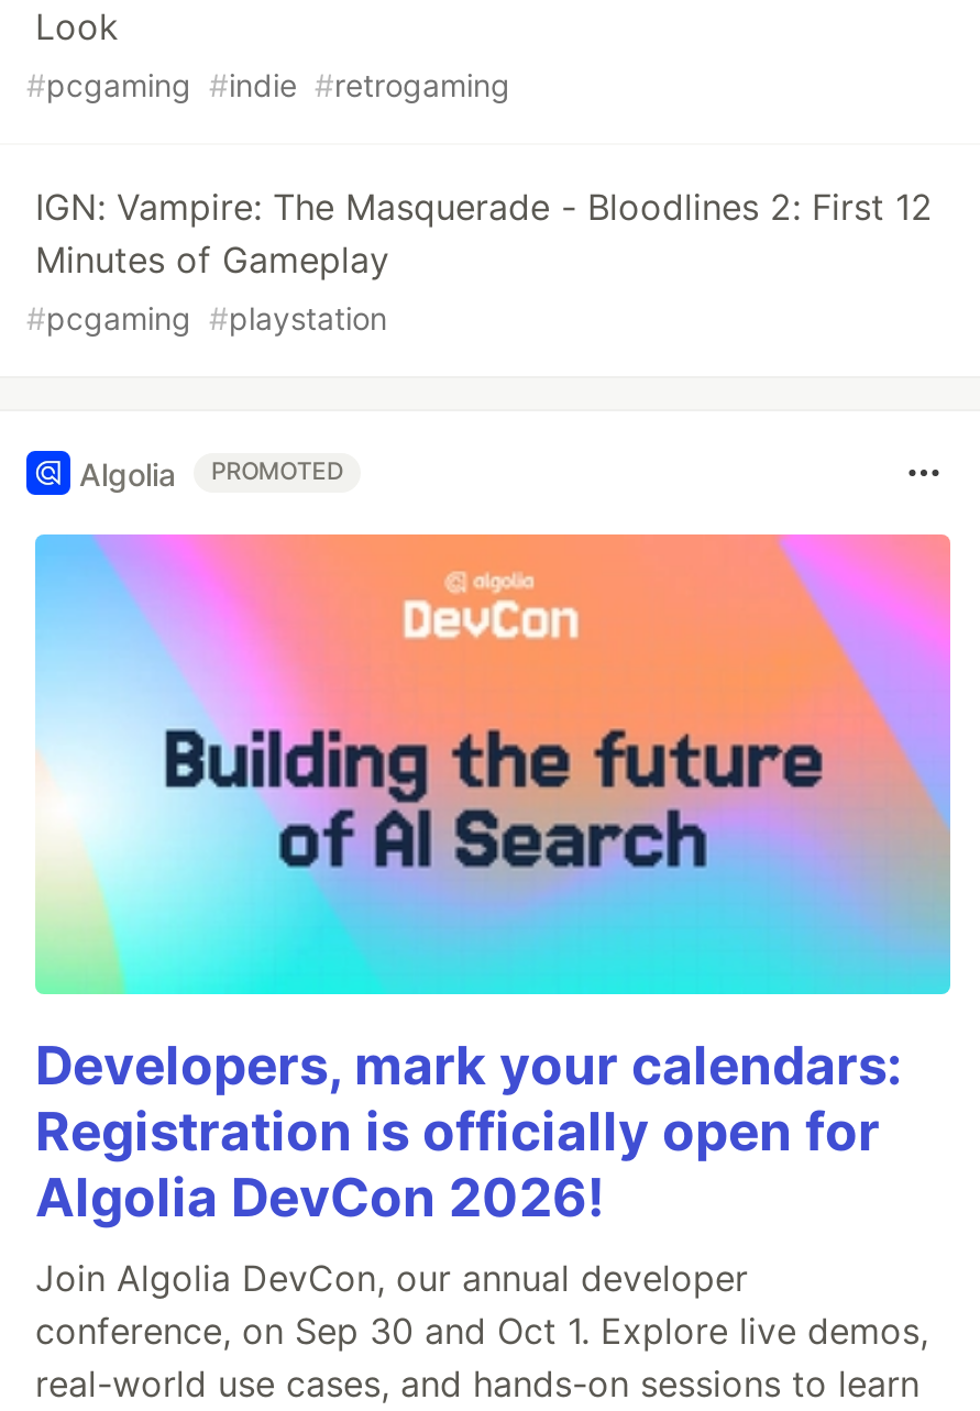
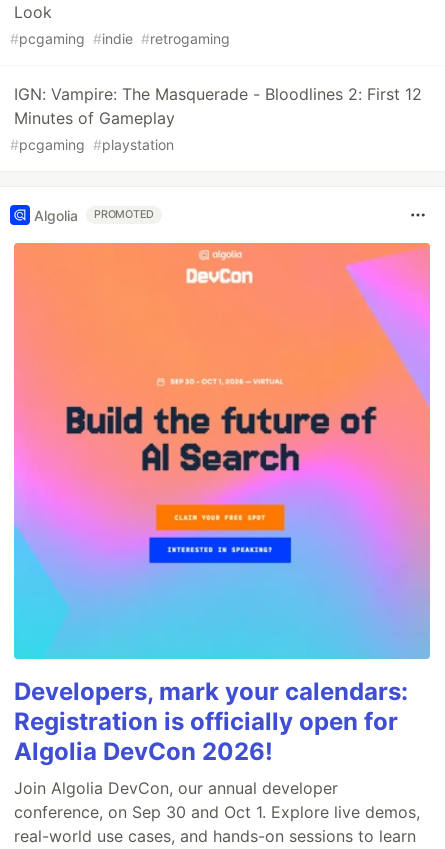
- [image]
+ [image]
